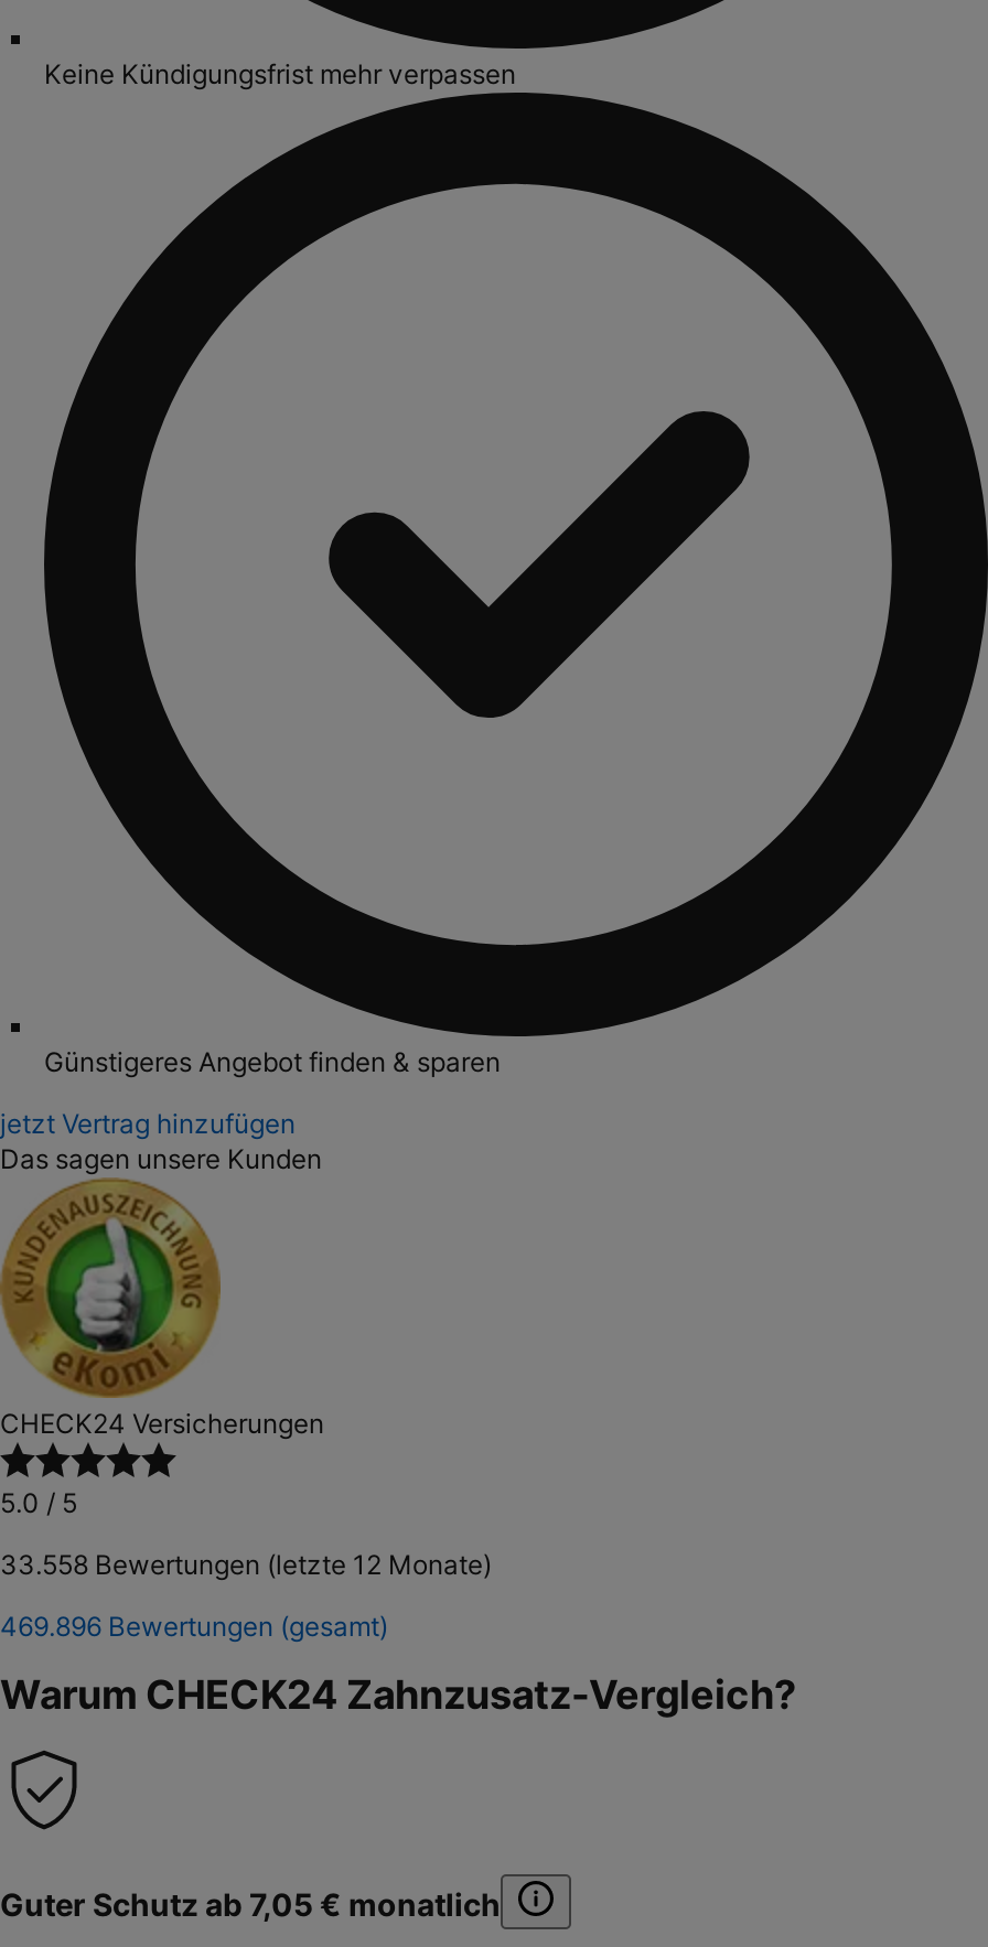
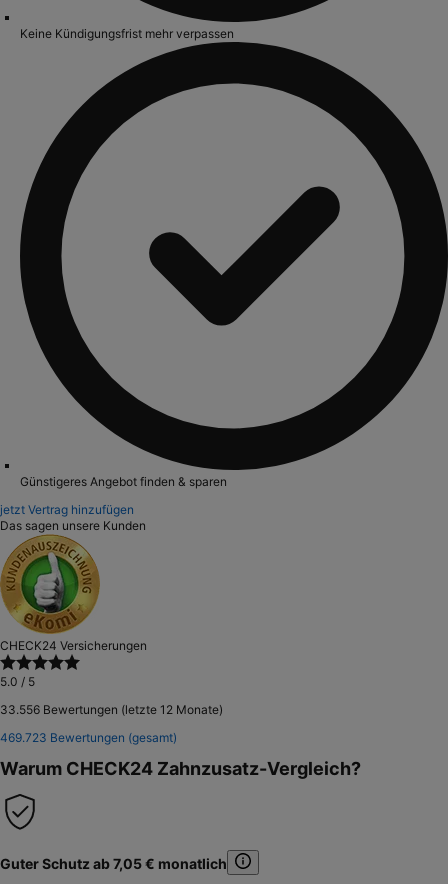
- 33.558 Bewertungen (letzte 12 Monate)
+ 33.556 Bewertungen (letzte 12 Monate)

- 469.896 Bewertungen (gesamt)
+ 469.723 Bewertungen (gesamt)
